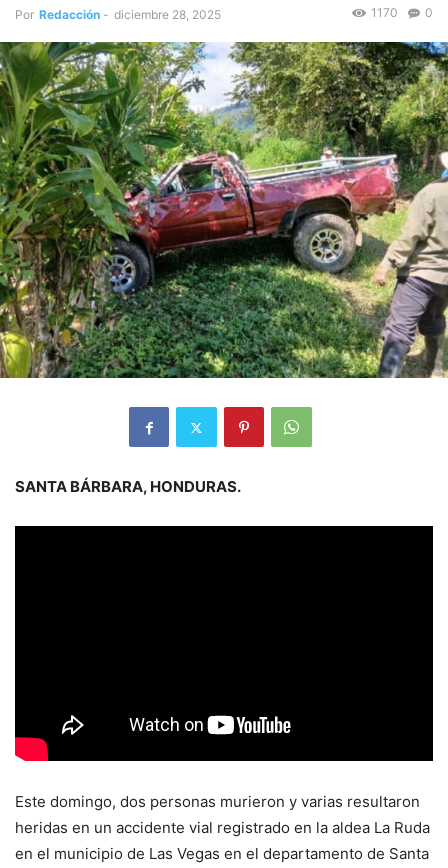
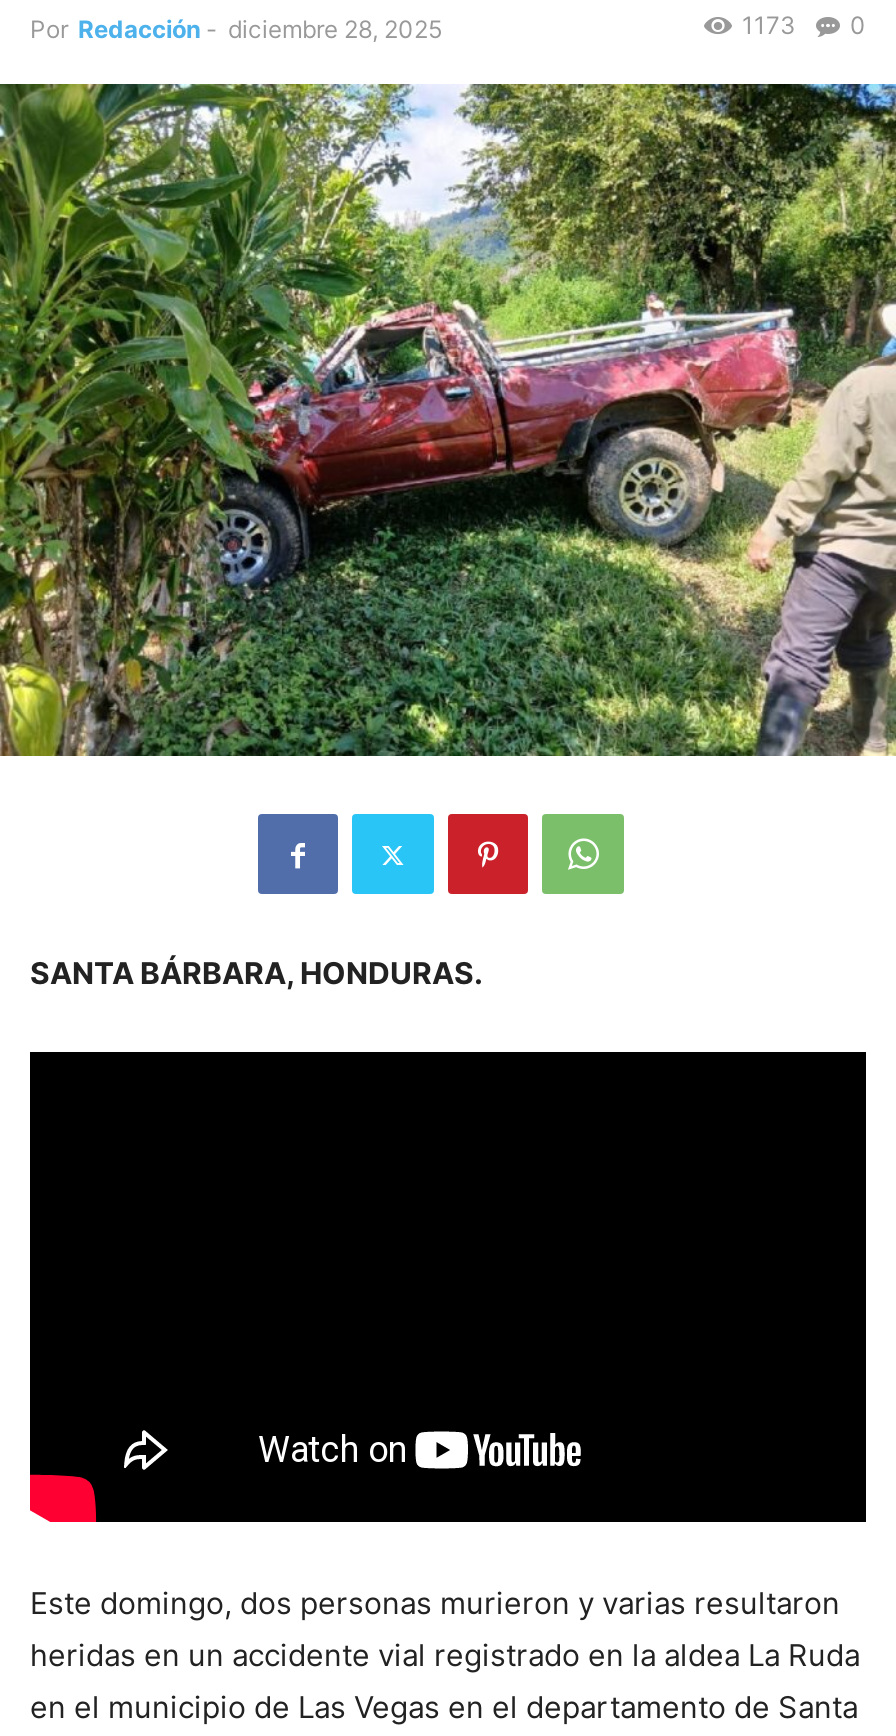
- 1170 0
+ 1173 0
